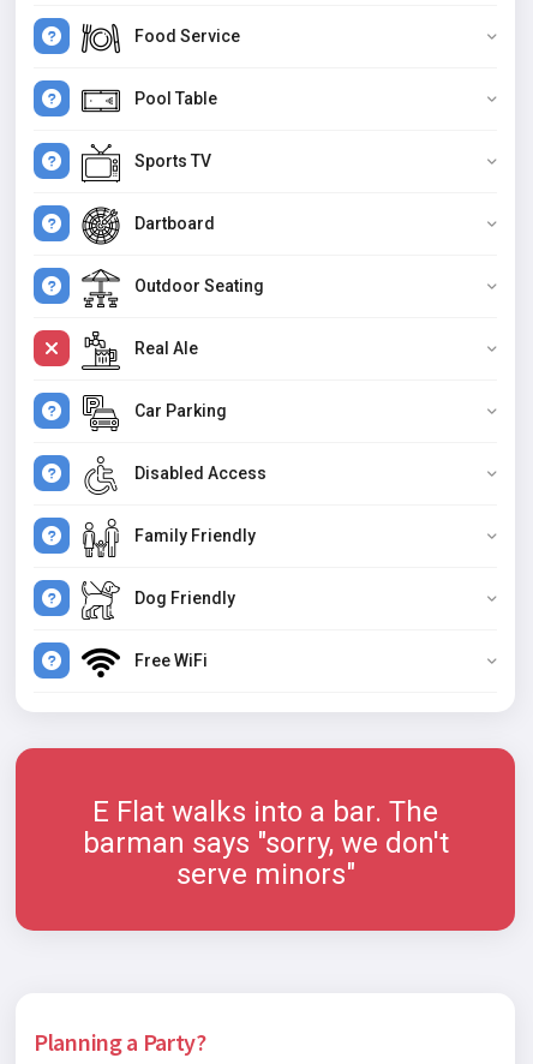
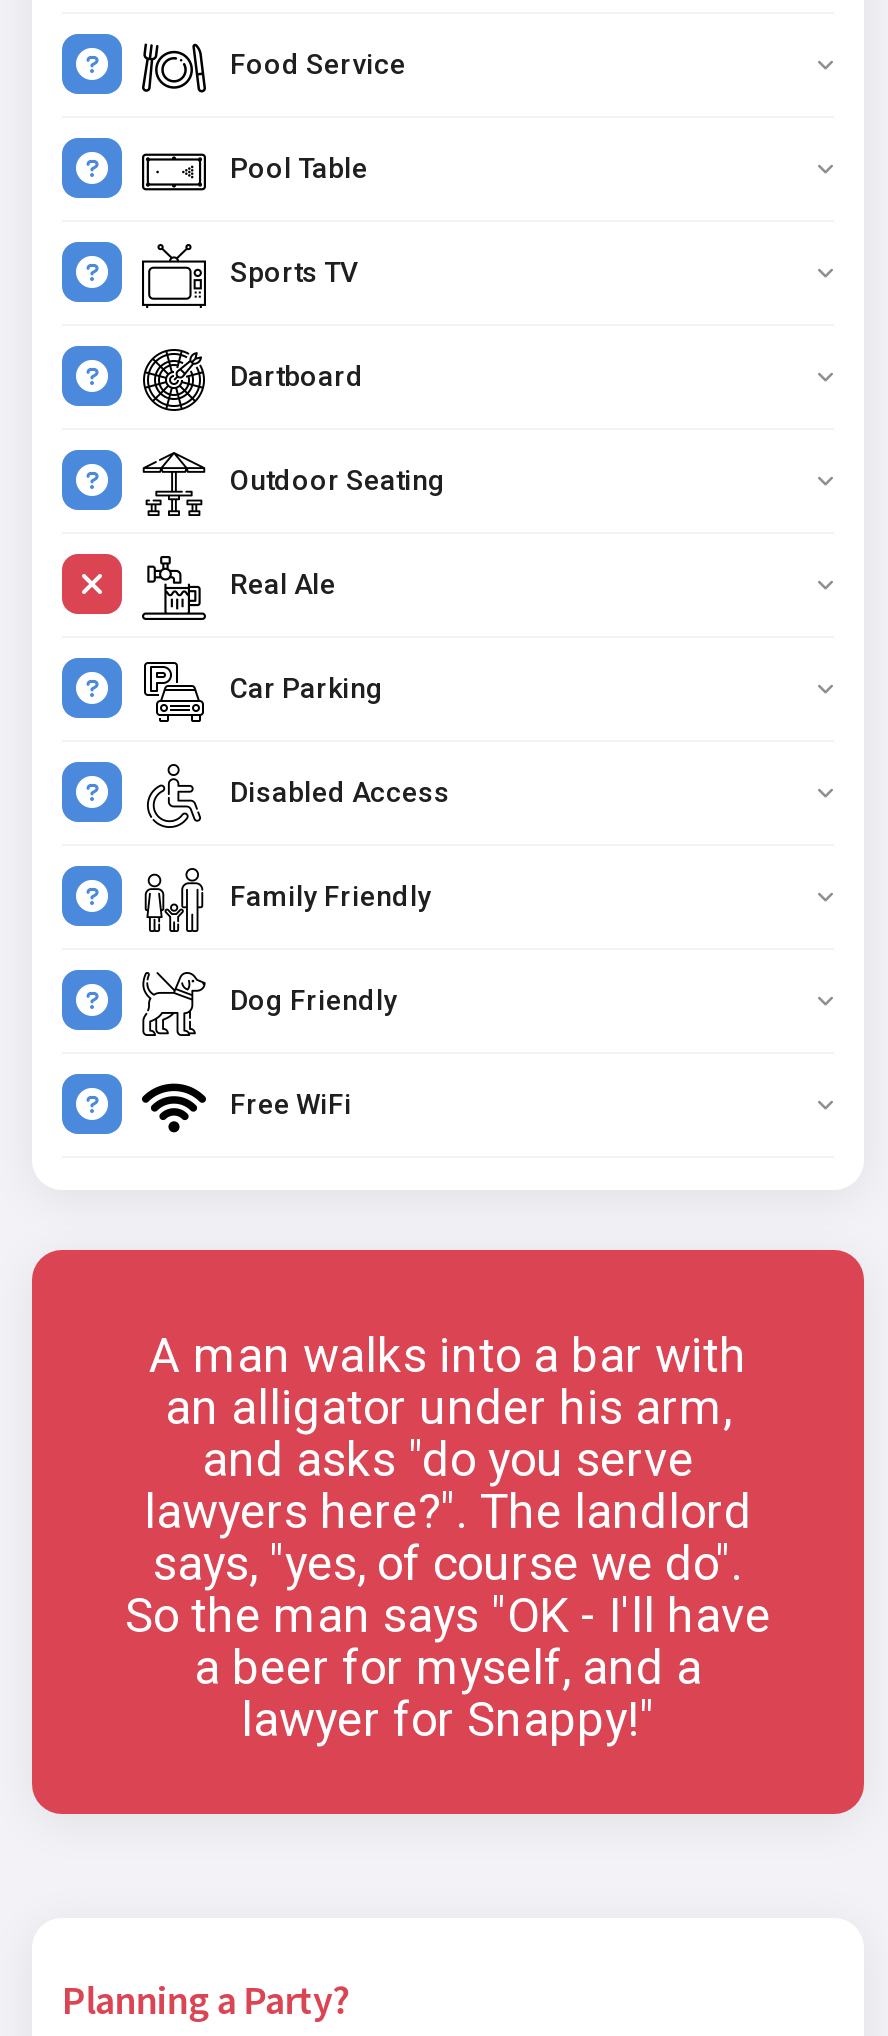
- E Flat walks into a bar. The
- barman says "sorry, we don't
- serve minors"
+ A man walks into a bar with
+ an alligator under his arm,
+ and asks "do you serve
+ lawyers here?". The landlord
+ says, "yes, of course we do".
+ So the man says "OK - I'll have
+ a beer for myself, and a
+ lawyer for Snappy!"
